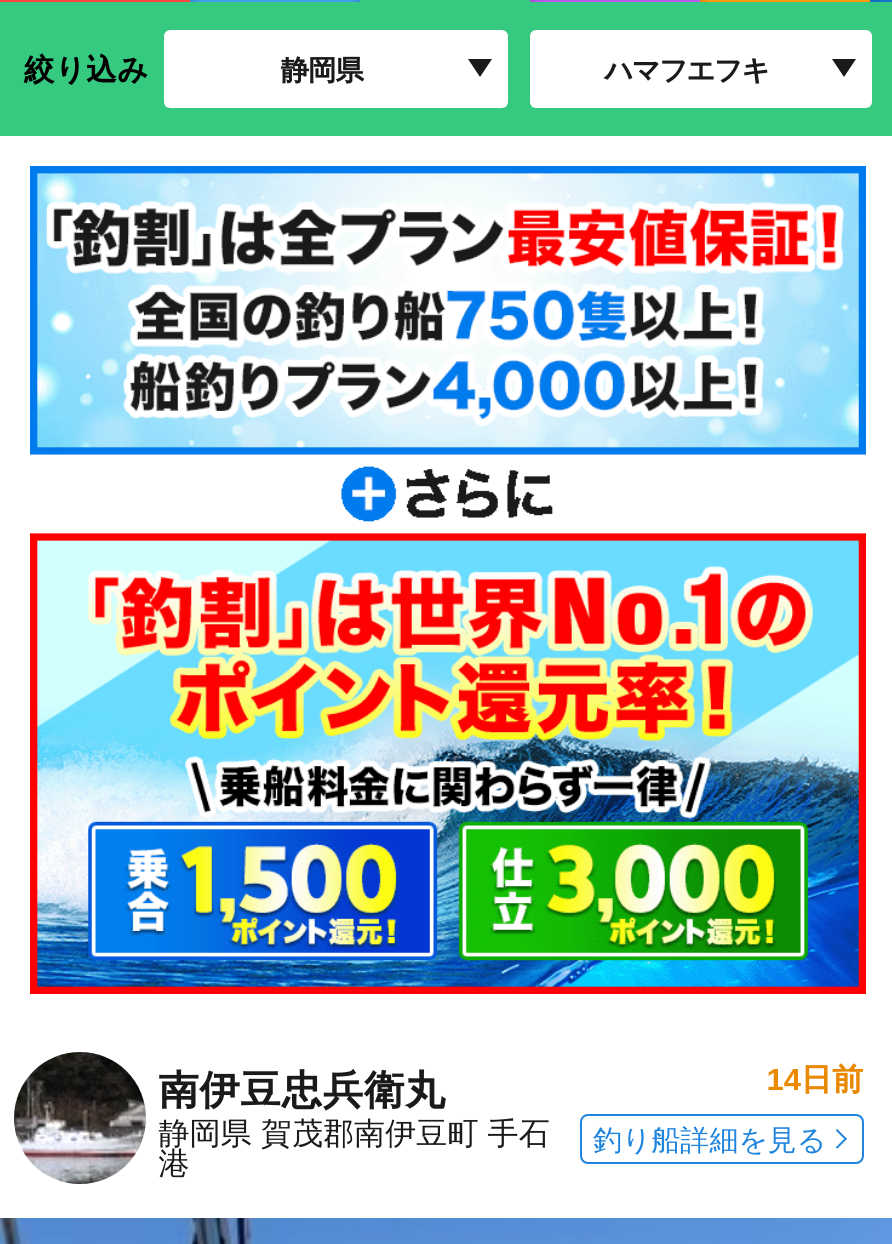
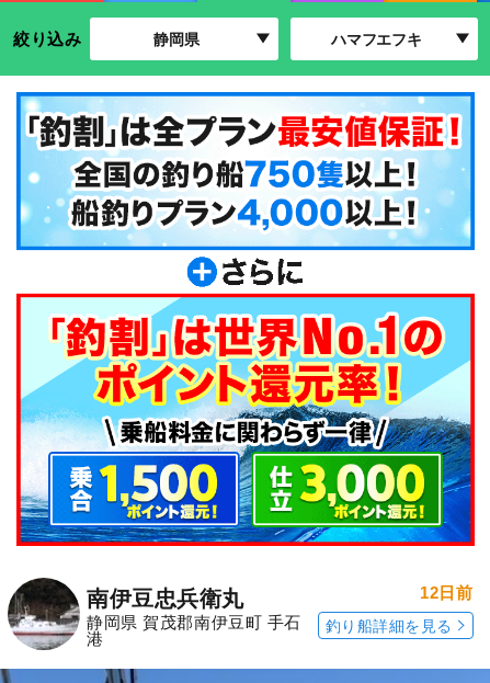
- 14日前
+ 12日前
